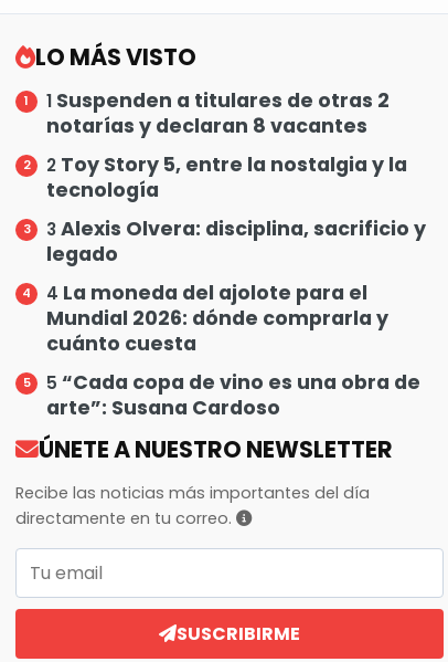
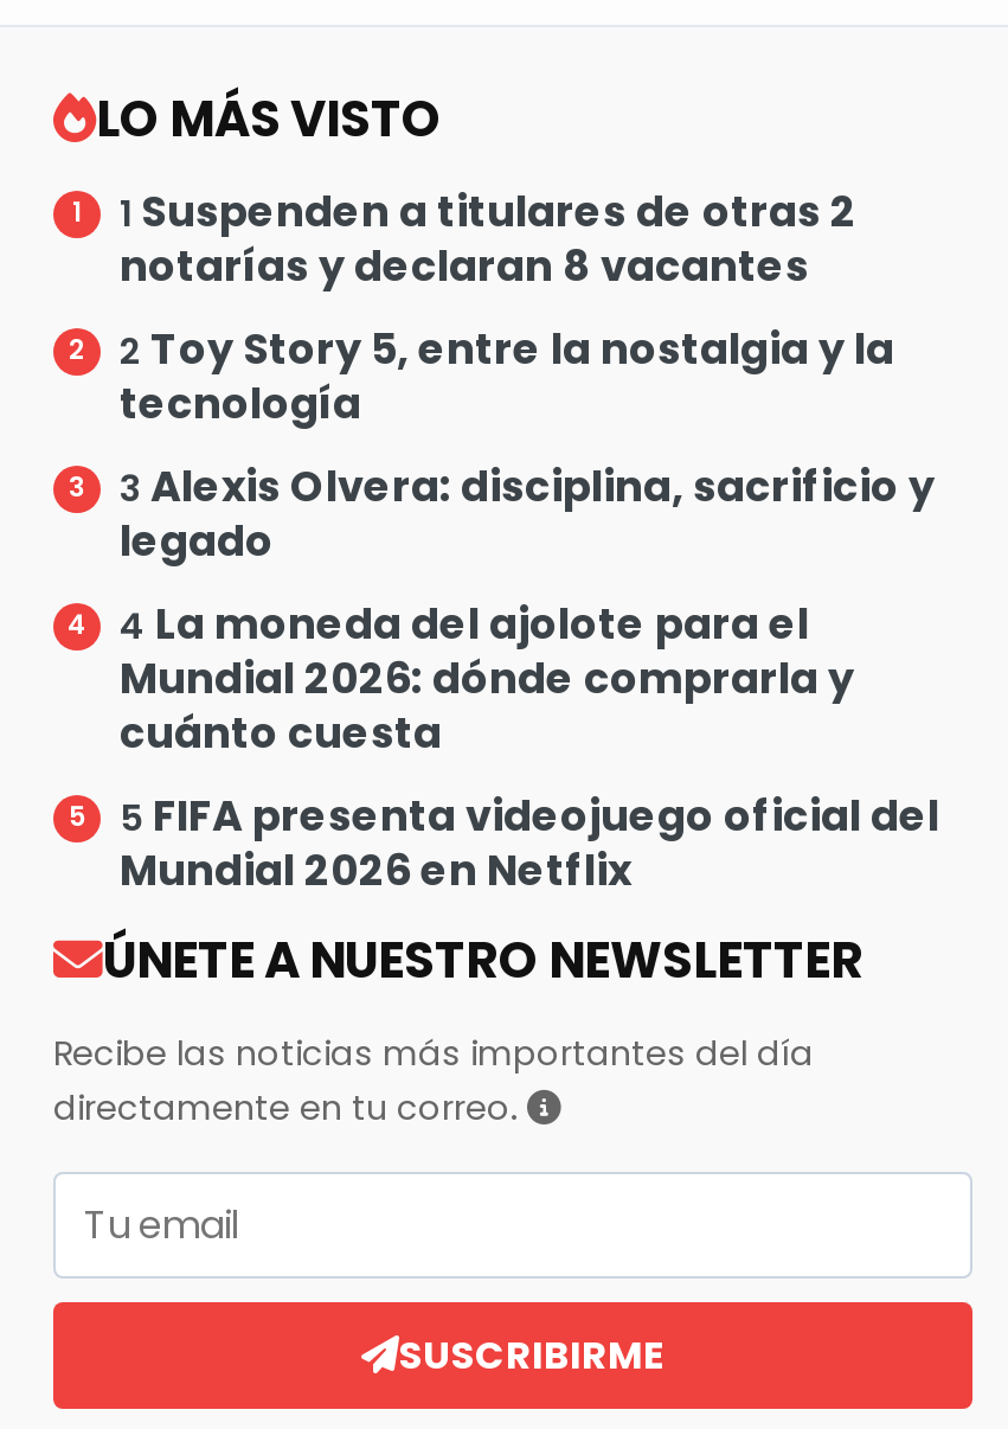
- 5 “Cada copa de vino es una obra de
- arte”: Susana Cardoso
+ 5 FIFA presenta videojuego oficial del
+ Mundial 2026 en Netflix
